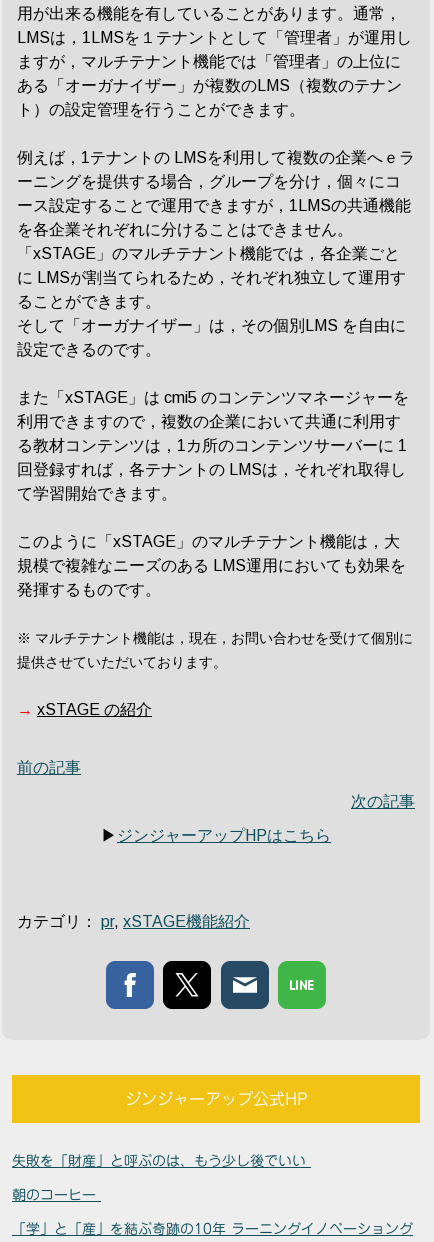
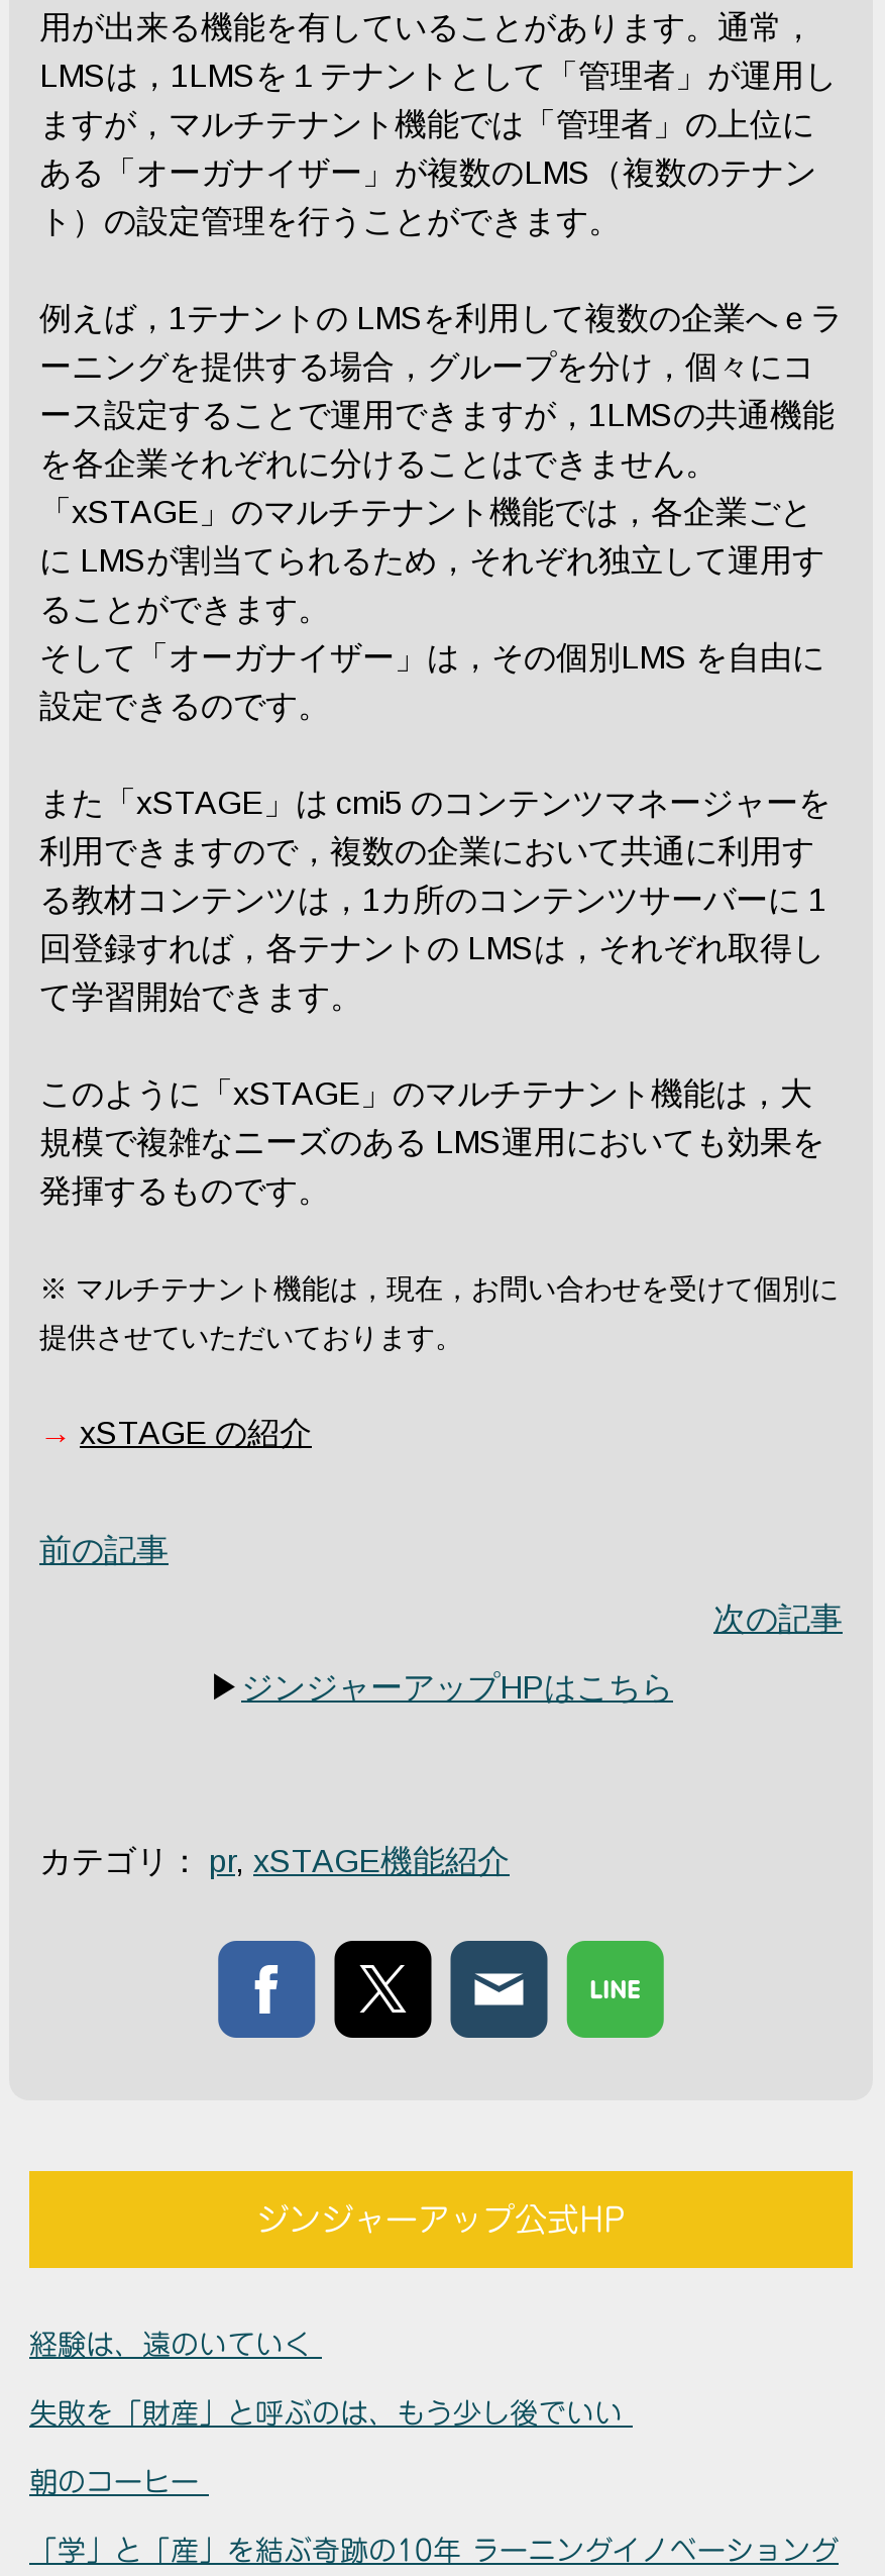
+ 経験は、遠のいていく
